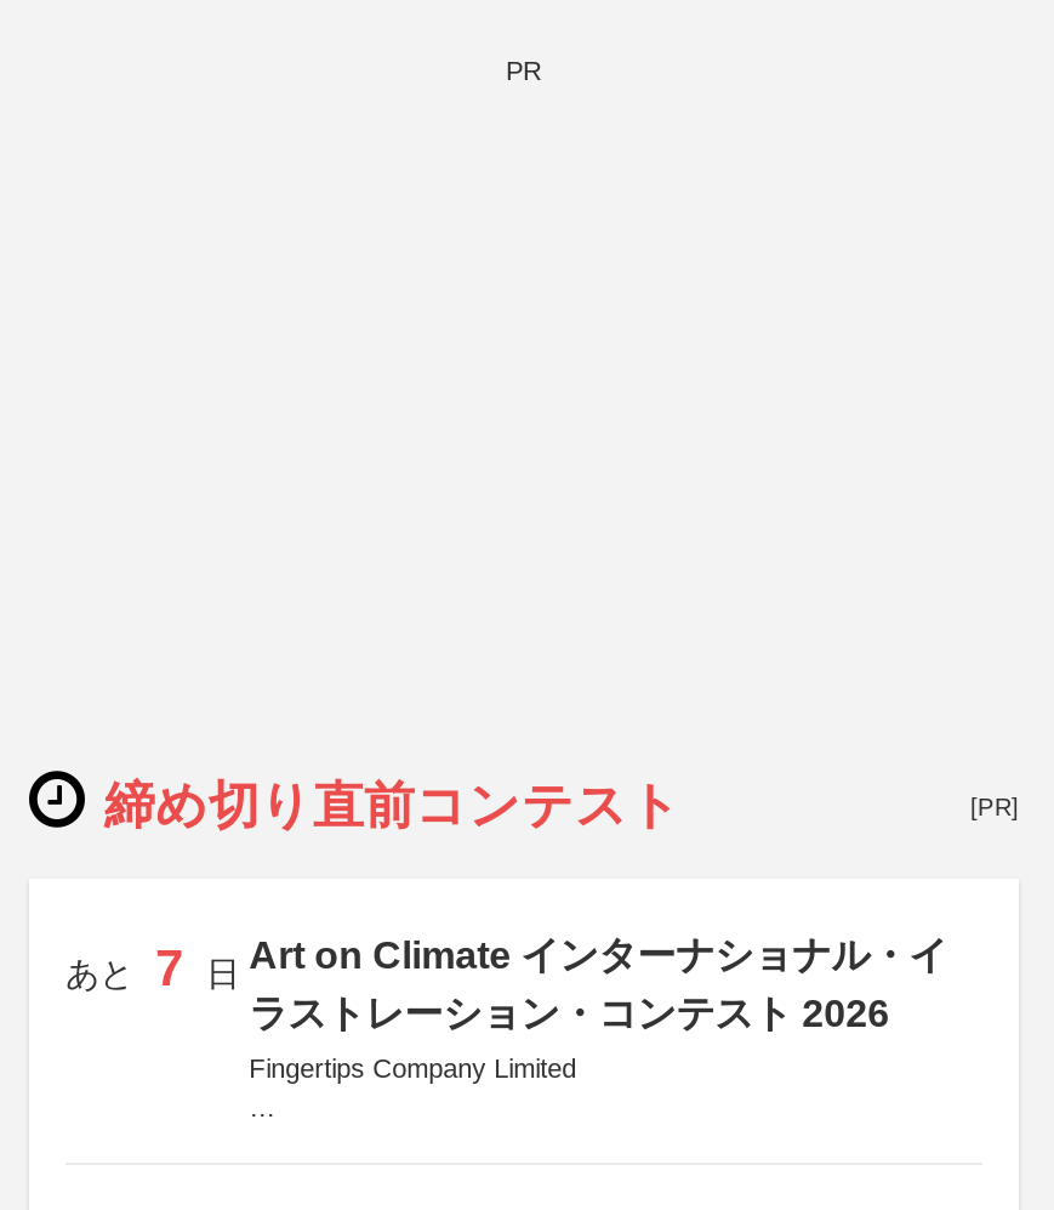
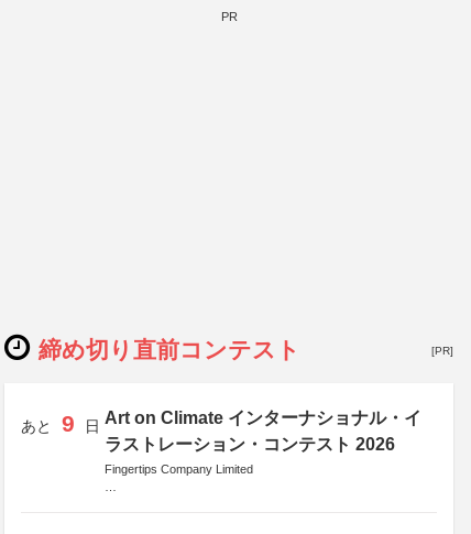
- あと 7 日 Art on Climate インターナショナル・イ
+ あと 9 日 Art on Climate インターナショナル・イ
